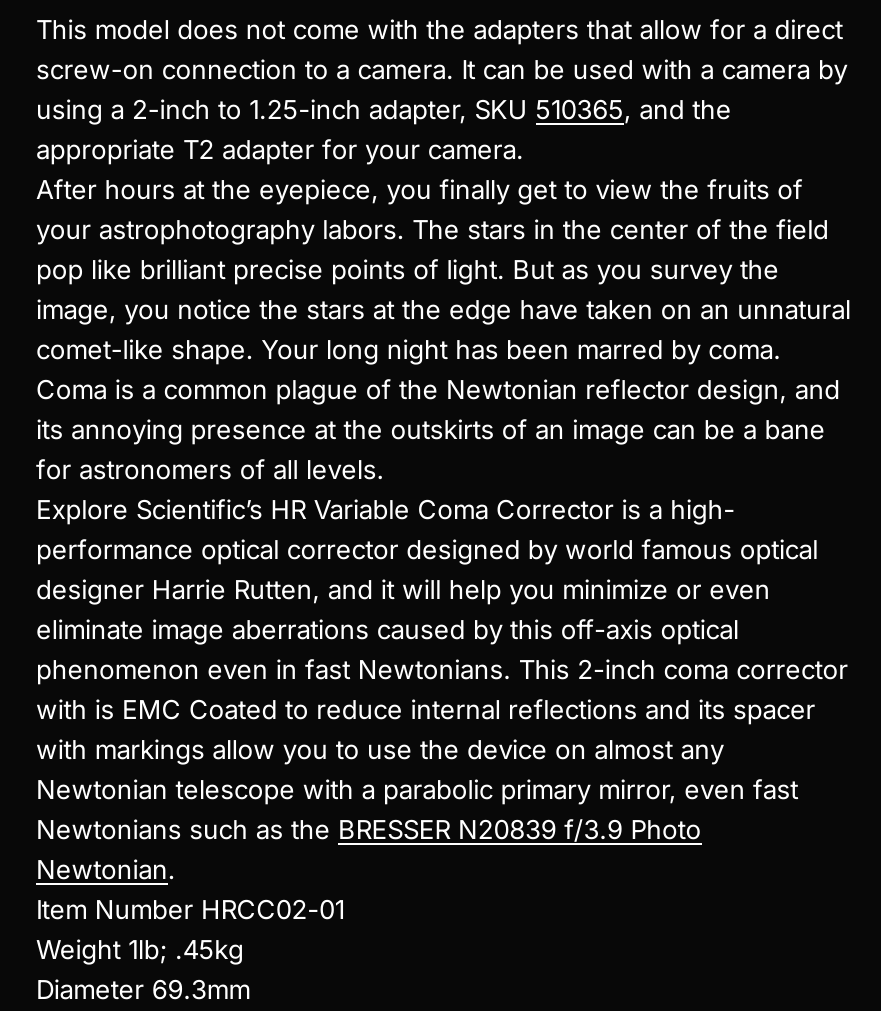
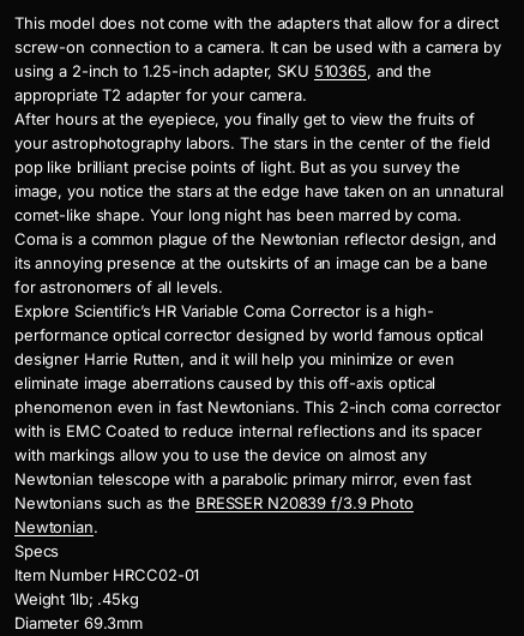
+ Specs
